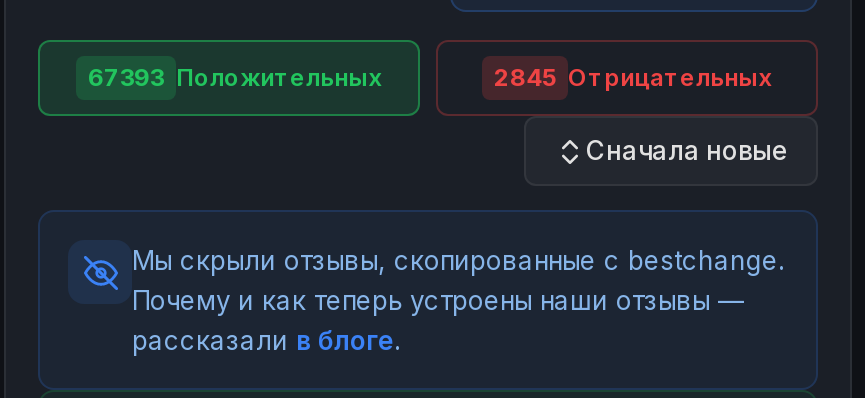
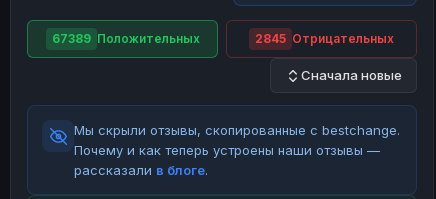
- 67393 Положительных
+ 67389 Положительных
